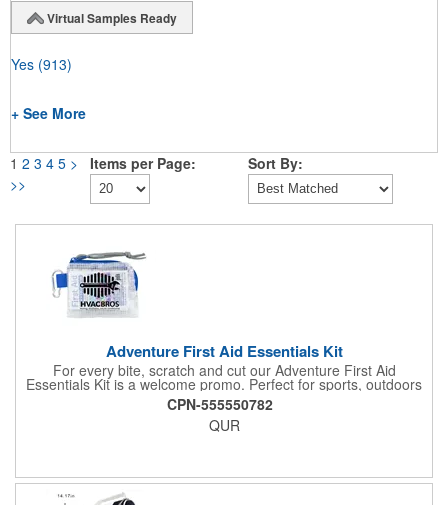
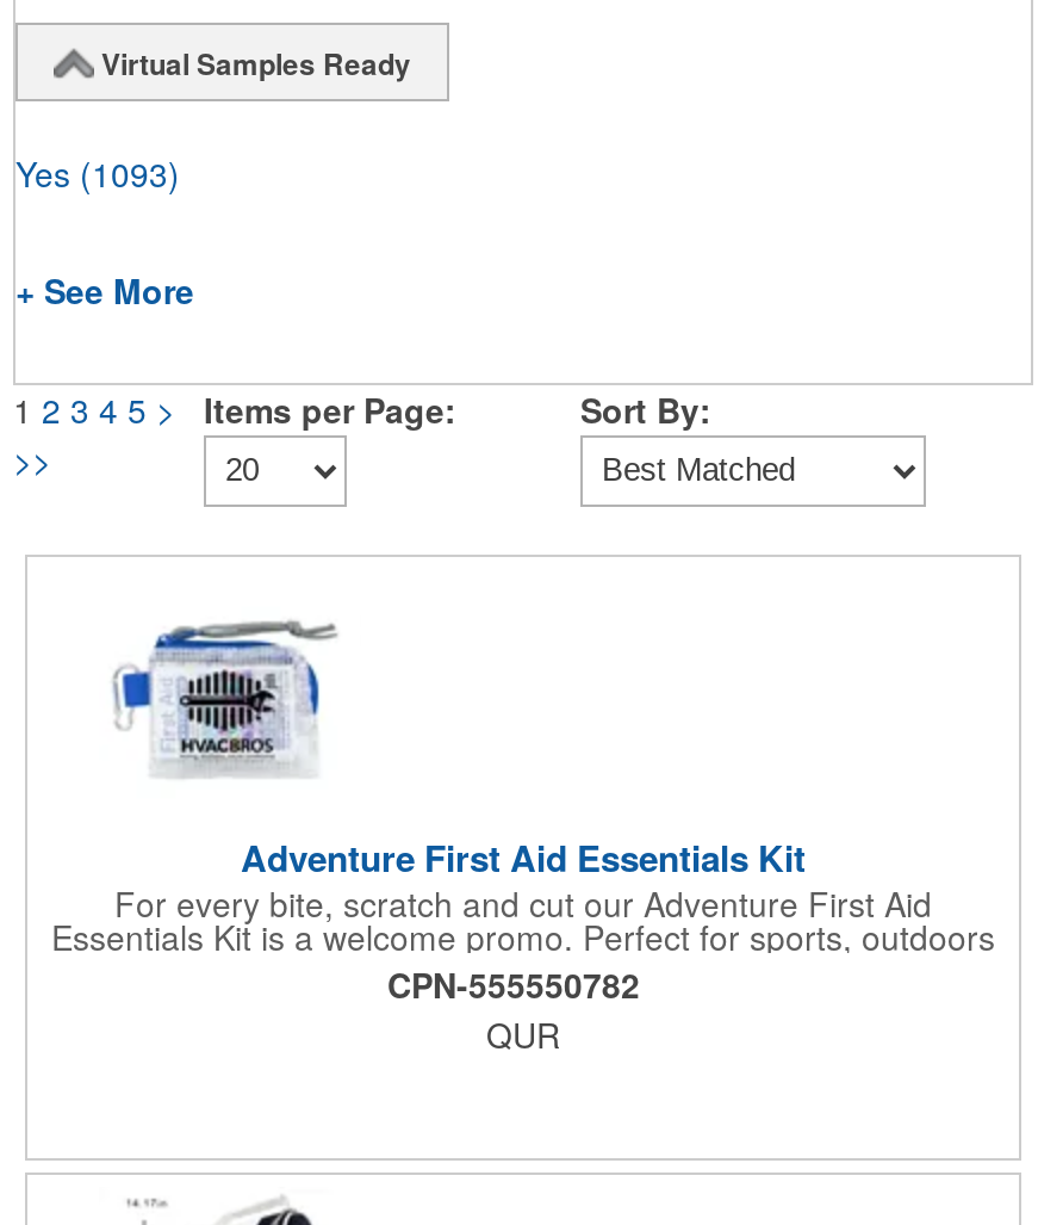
- Yes (913)
+ Yes (1093)
